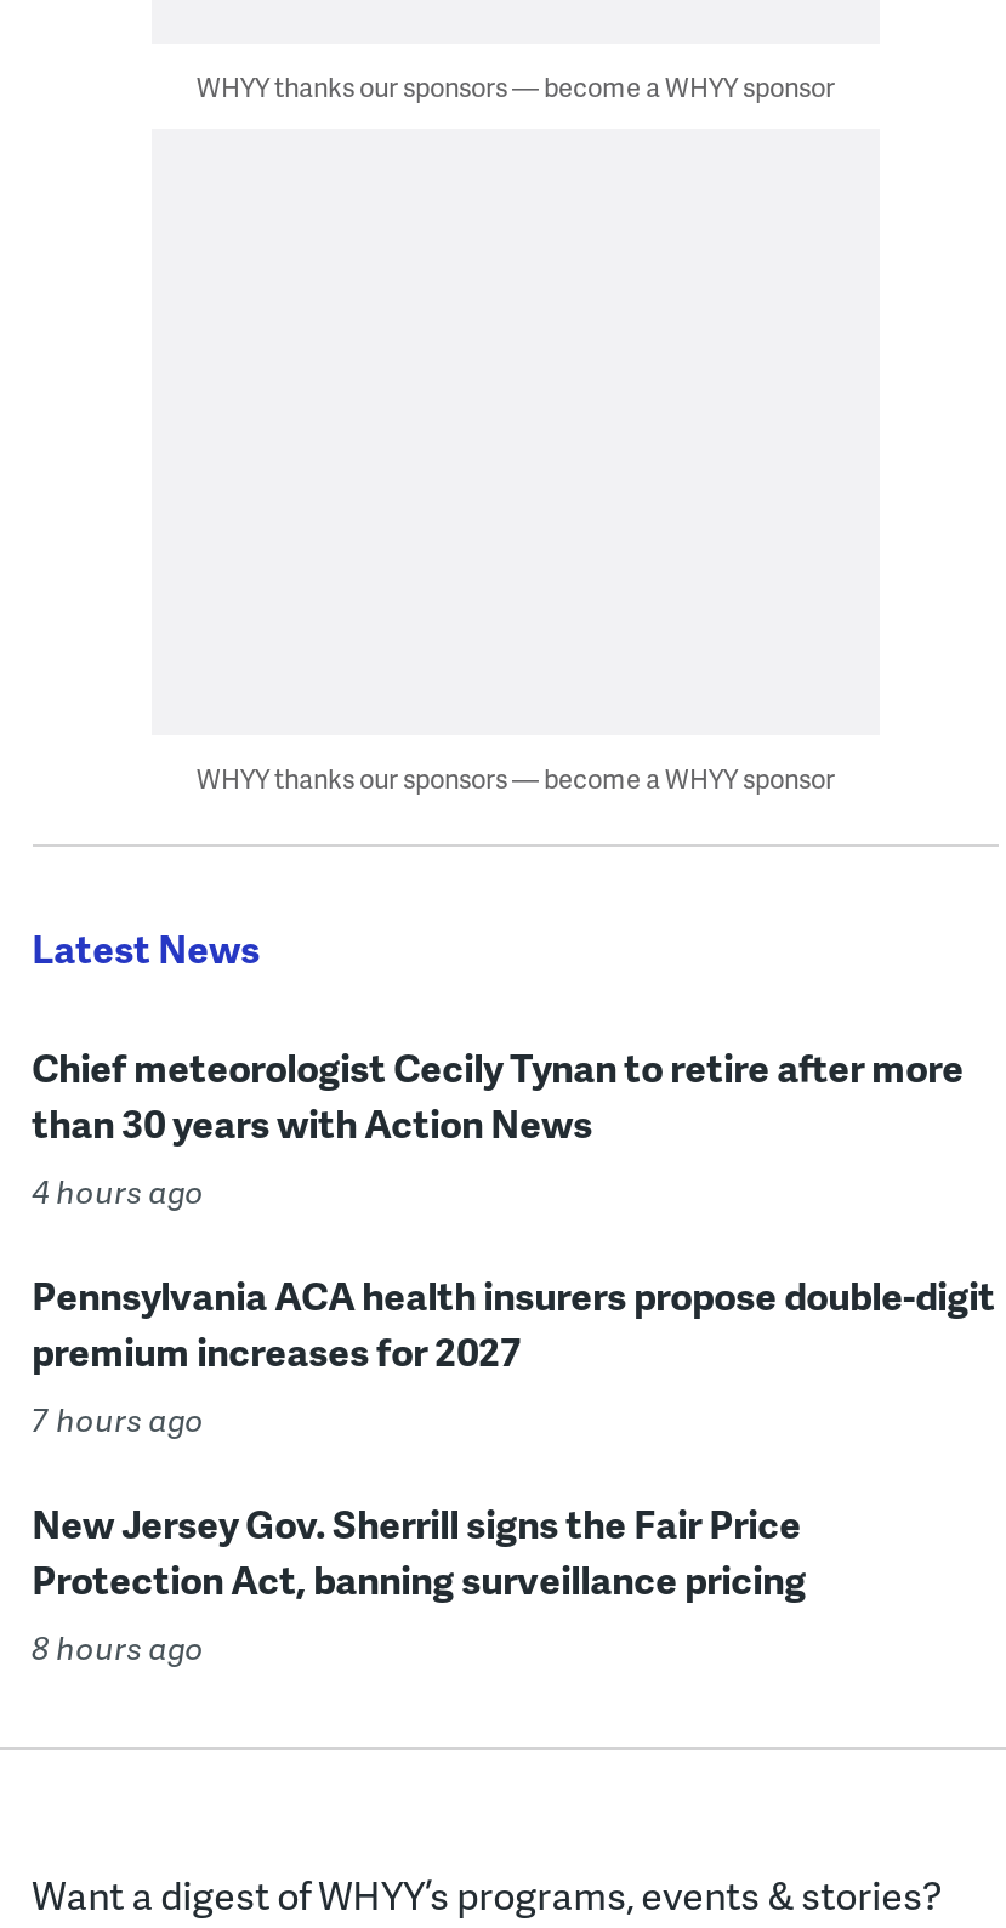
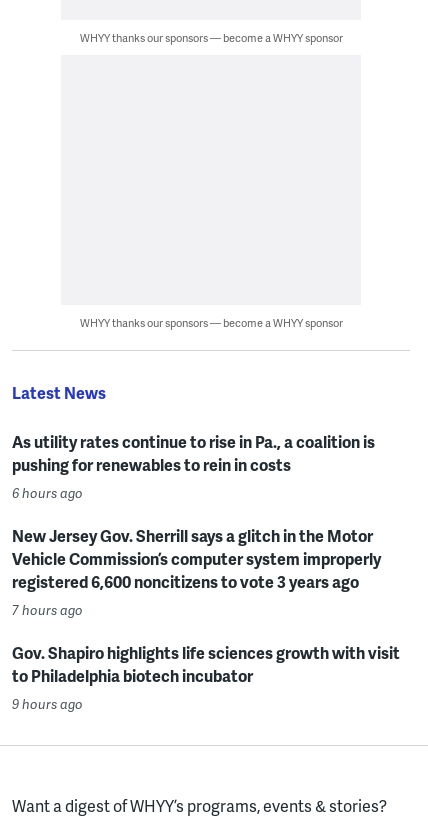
- Chief meteorologist Cecily Tynan to retire after more
- than 30 years with Action News
- 4 hours ago
+ As utility rates continue to rise in Pa., a coalition is
+ pushing for renewables to rein in costs
+ 6 hours ago

- Pennsylvania ACA health insurers propose double-digit
- premium increases for 2027
+ New Jersey Gov. Sherrill says a glitch in the Motor
+ Vehicle Commission’s computer system improperly
+ registered 6,600 noncitizens to vote 3 years ago

- New Jersey Gov. Sherrill signs the Fair Price
- Protection Act, banning surveillance pricing
- 8 hours ago
+ Gov. Shapiro highlights life sciences growth with visit
+ to Philadelphia biotech incubator
+ 9 hours ago
